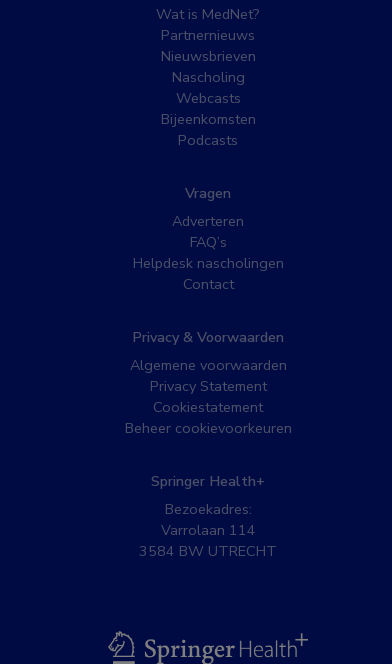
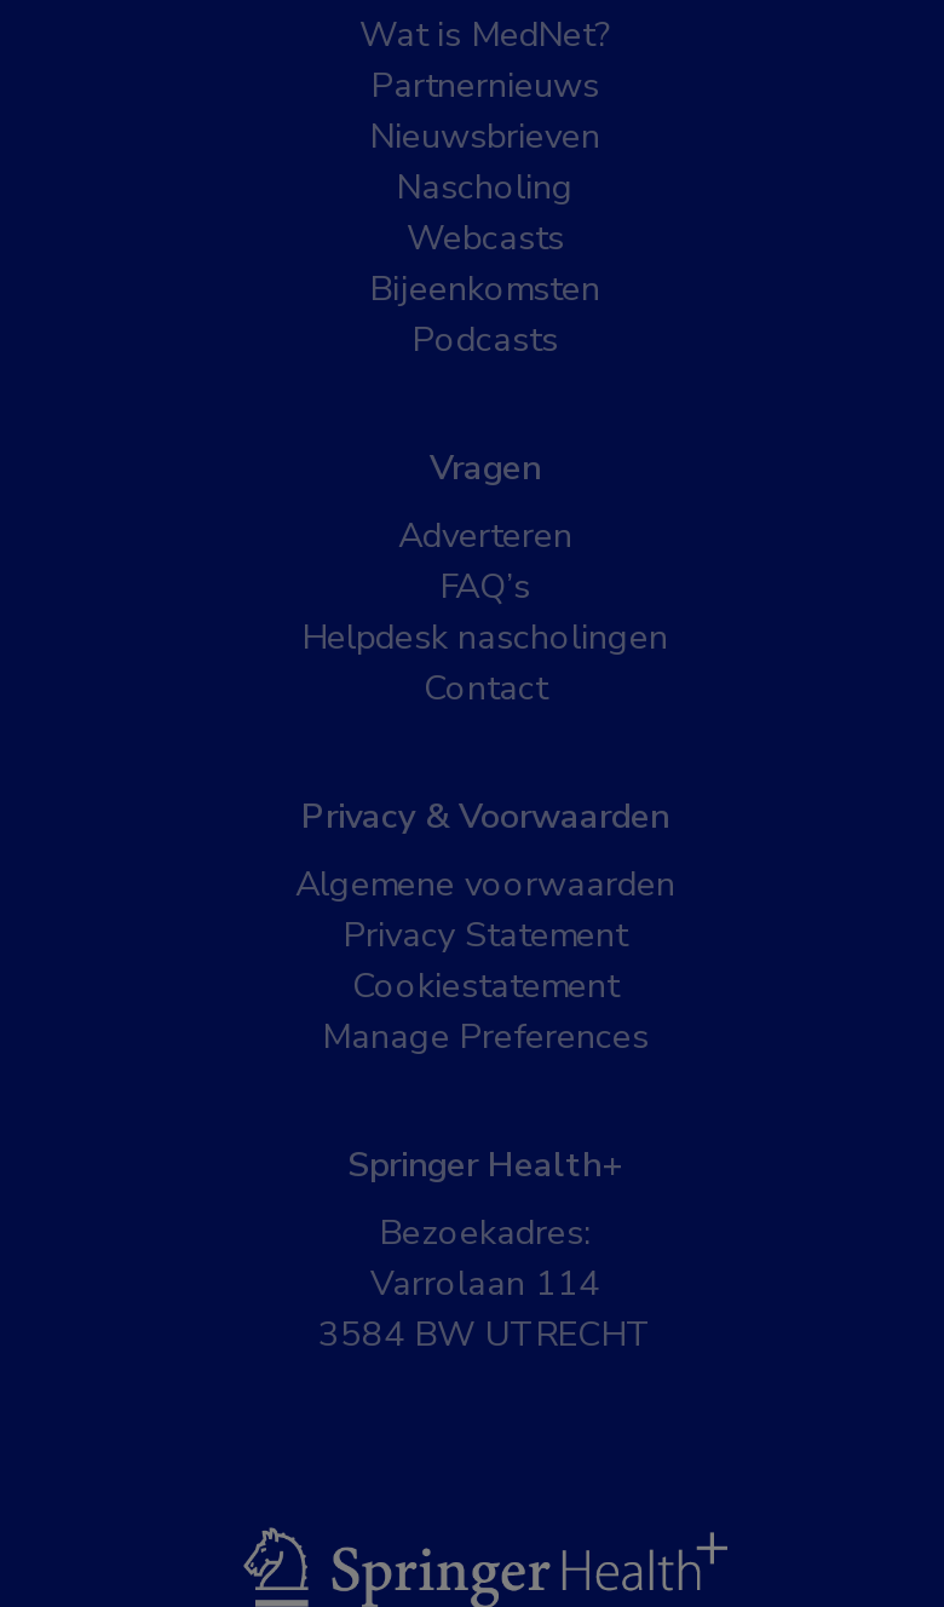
- Beheer cookievoorkeuren
+ Manage Preferences
